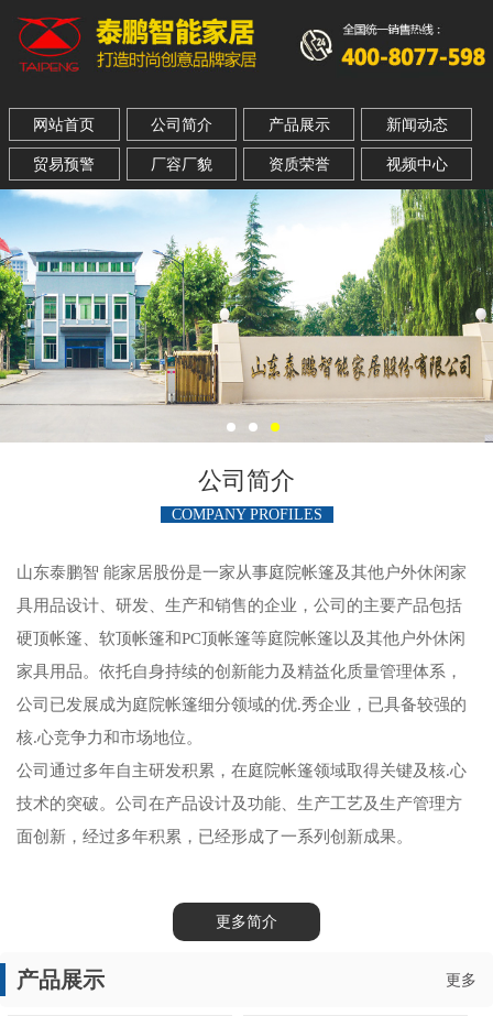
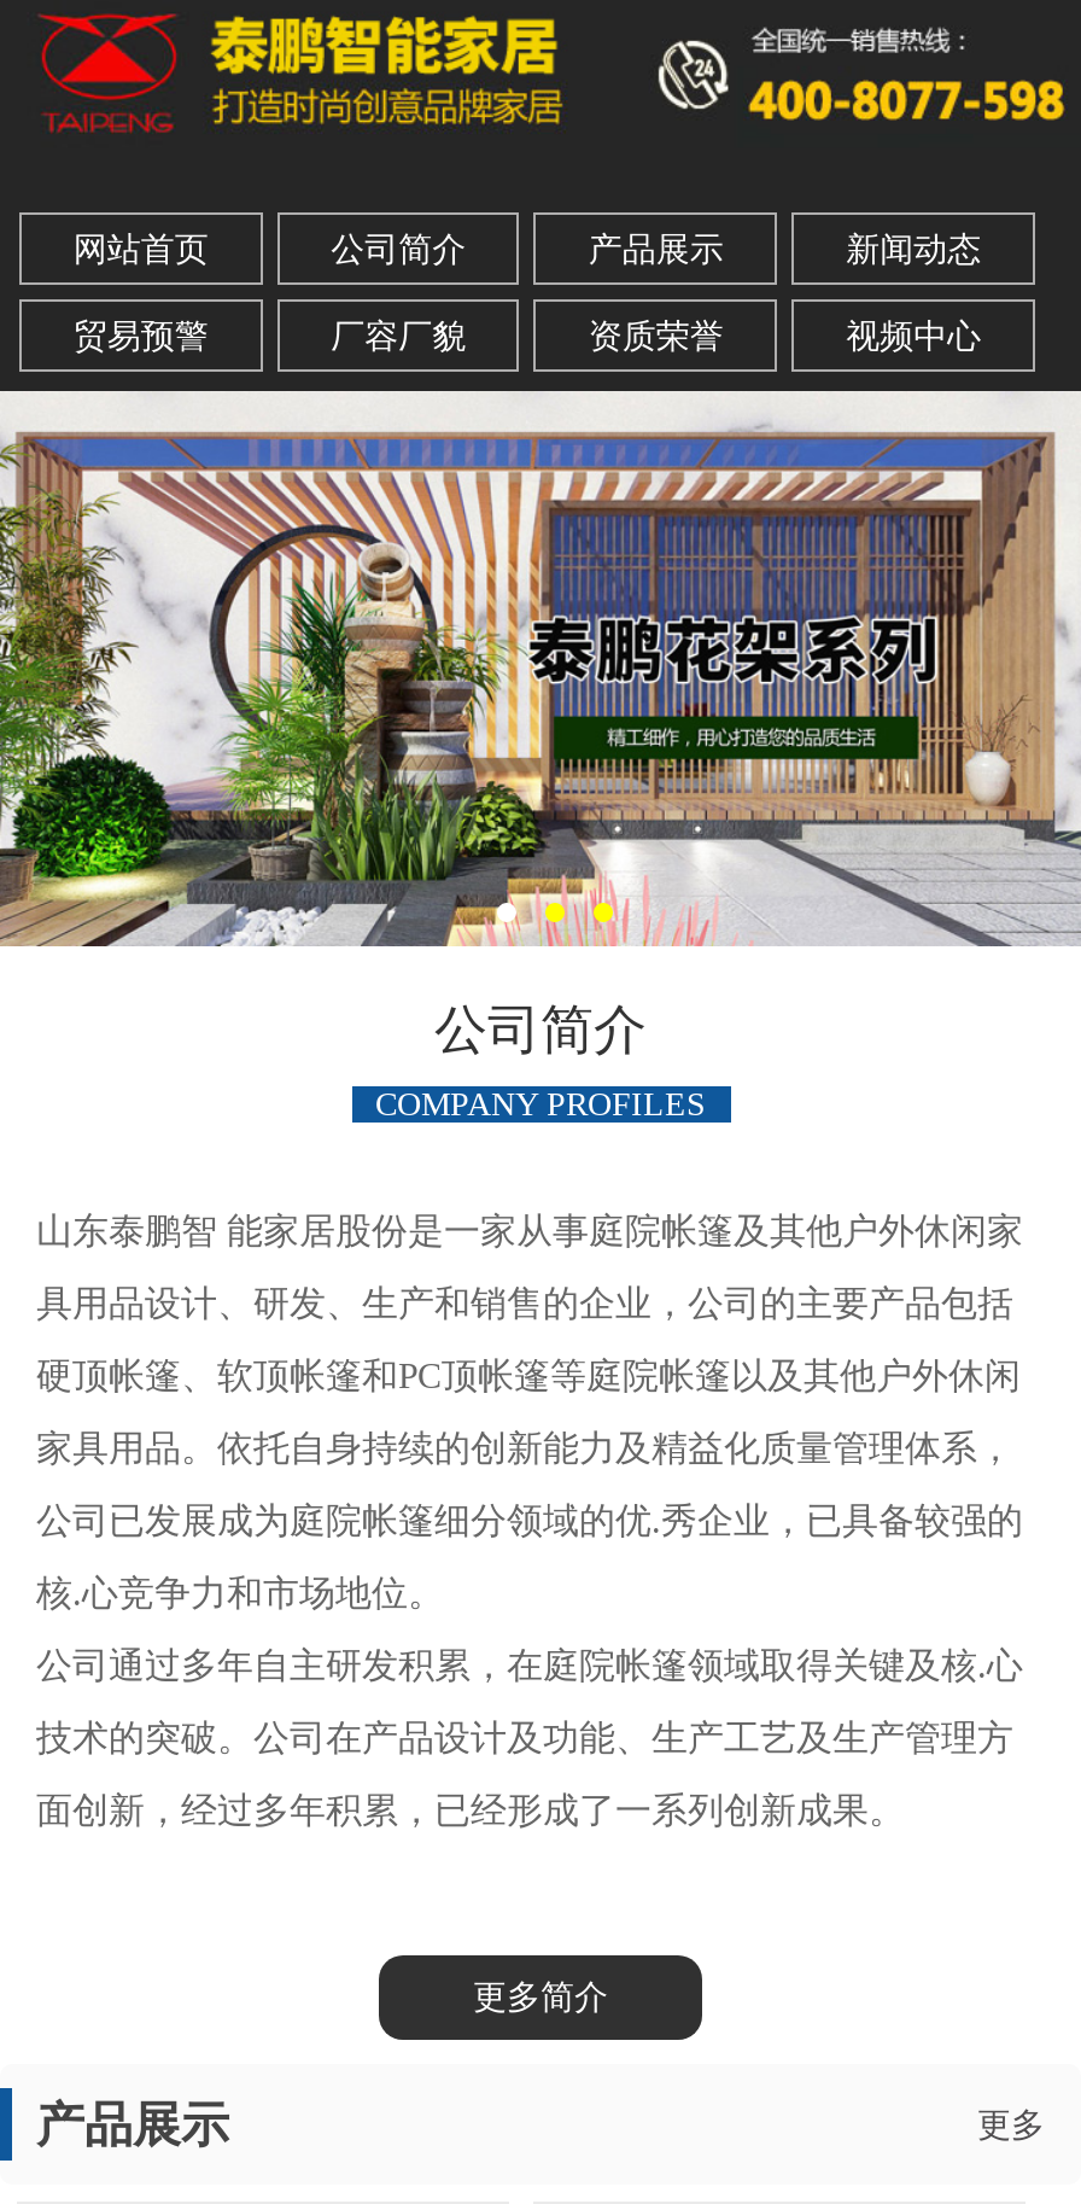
- [image]
+ [image]
